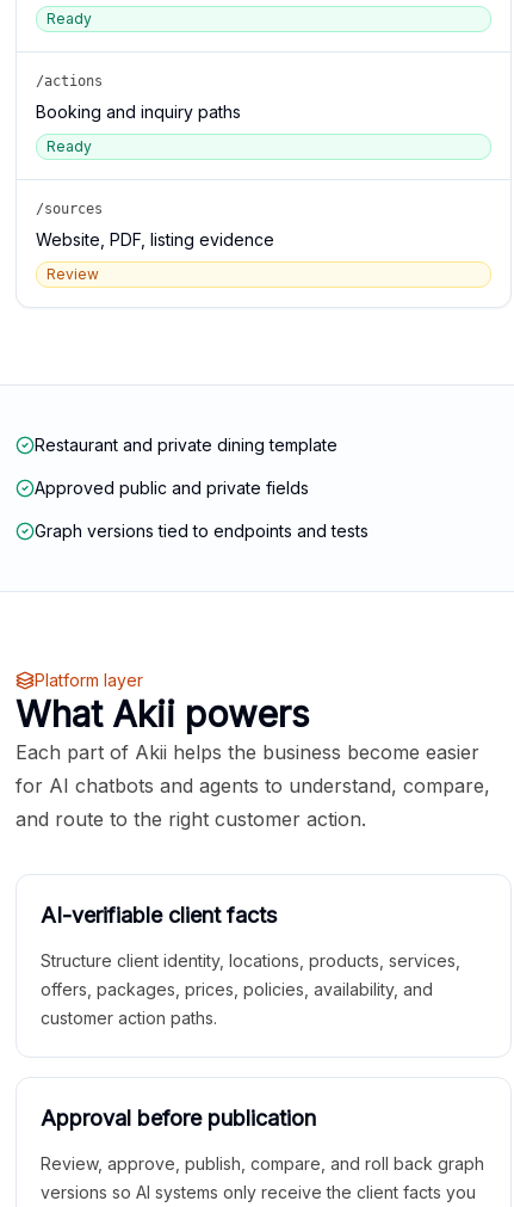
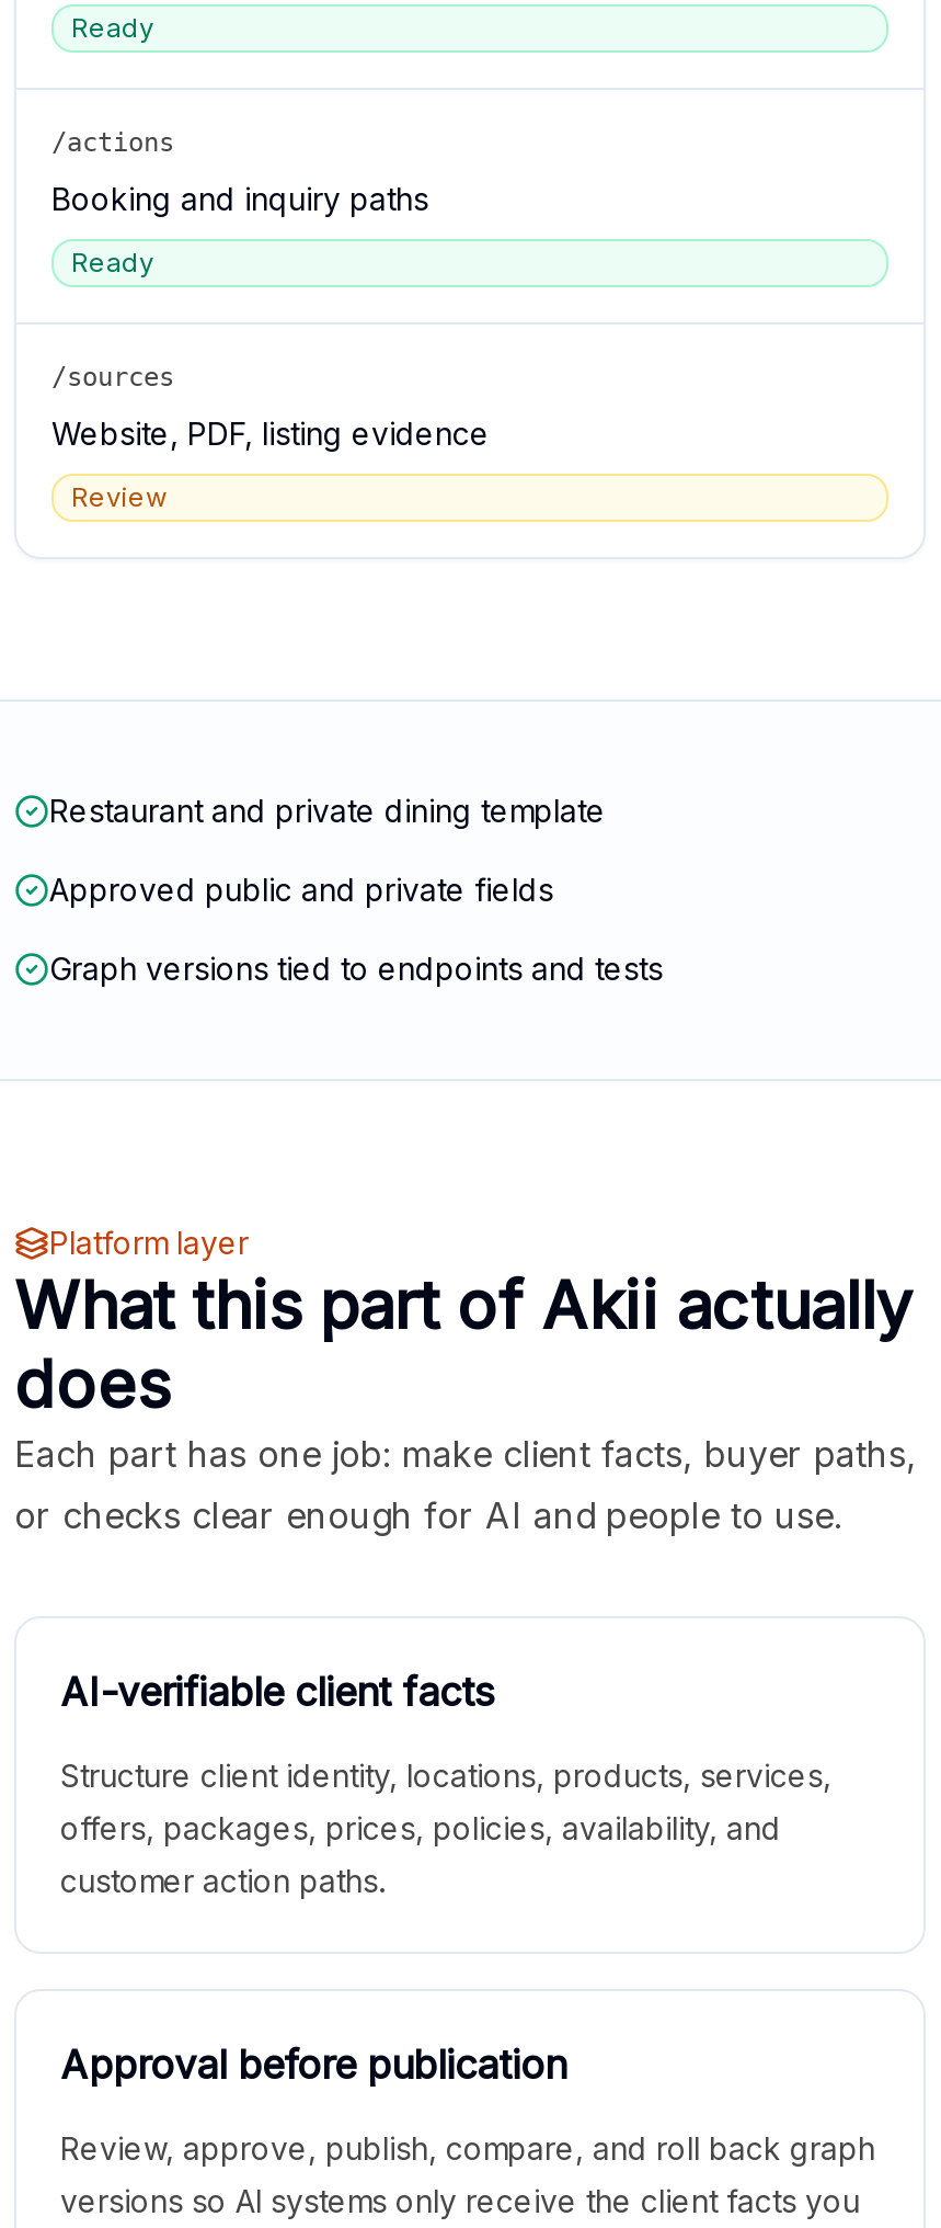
- What Akii powers
- Each part of Akii helps the business become easier
- for AI chatbots and agents to understand, compare,
- and route to the right customer action.
+ What this part of Akii actually
+ does
+ Each part has one job: make client facts, buyer paths,
+ or checks clear enough for AI and people to use.
